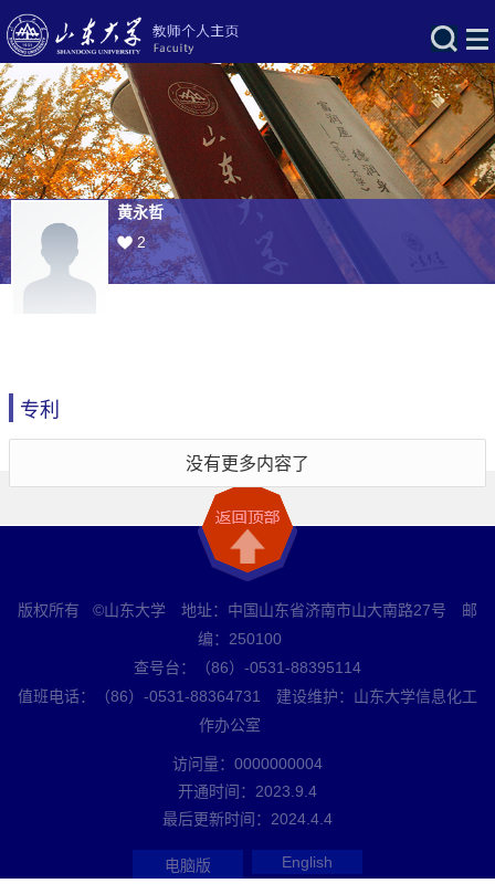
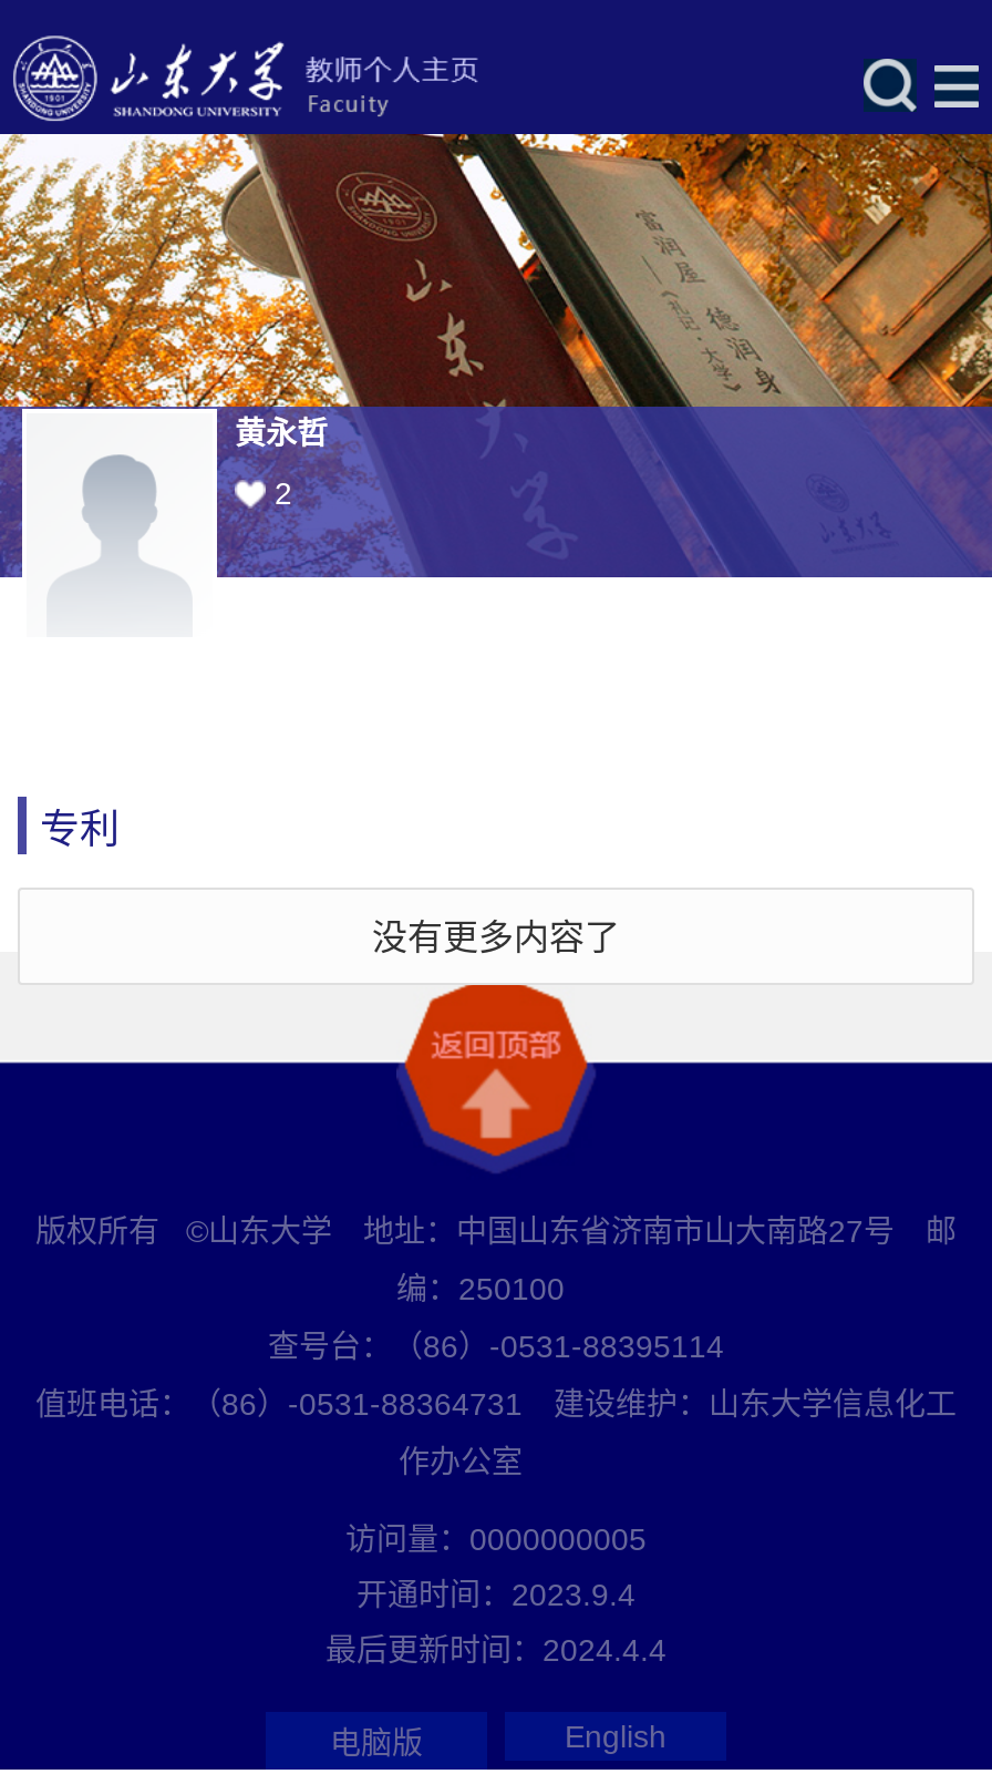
- 访问量：0000000004
+ 访问量：0000000005
